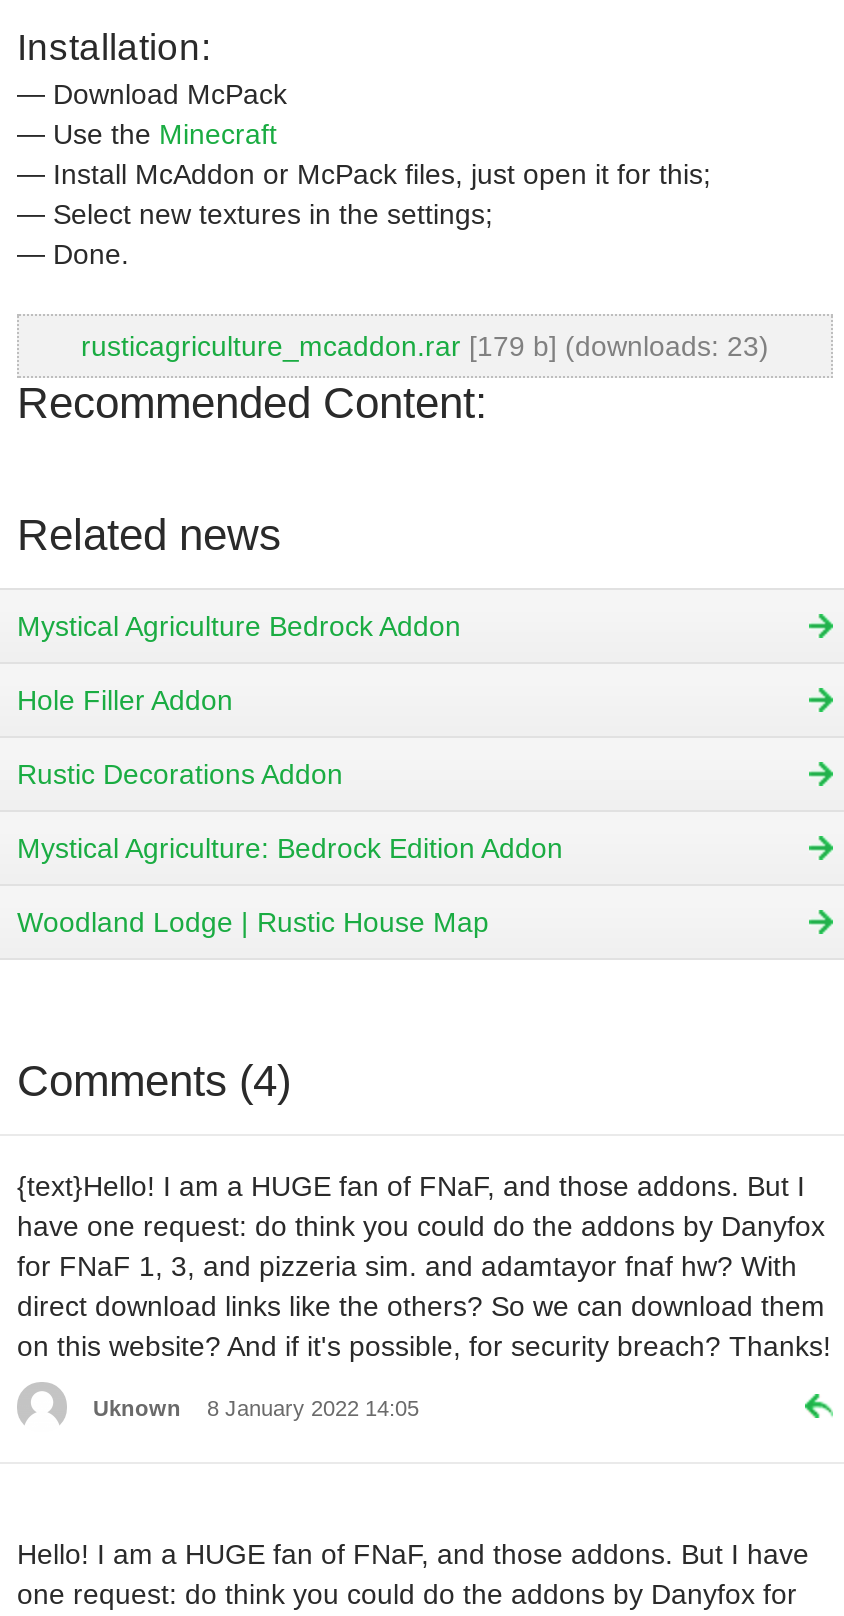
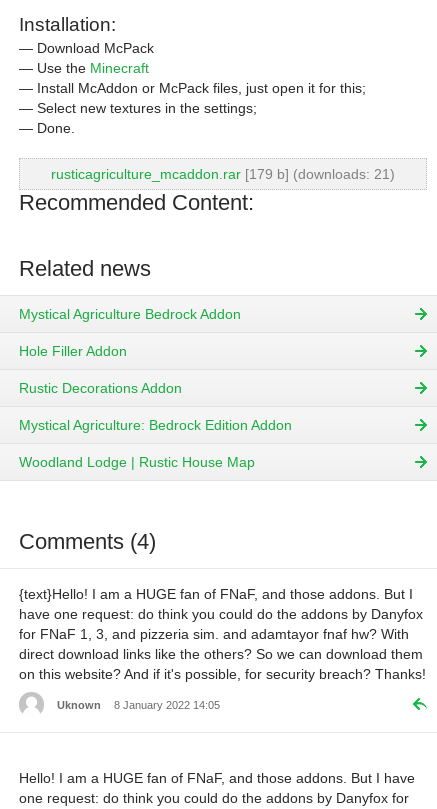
- rusticagriculture_mcaddon.rar [179 b] (downloads: 23)
+ rusticagriculture_mcaddon.rar [179 b] (downloads: 21)
